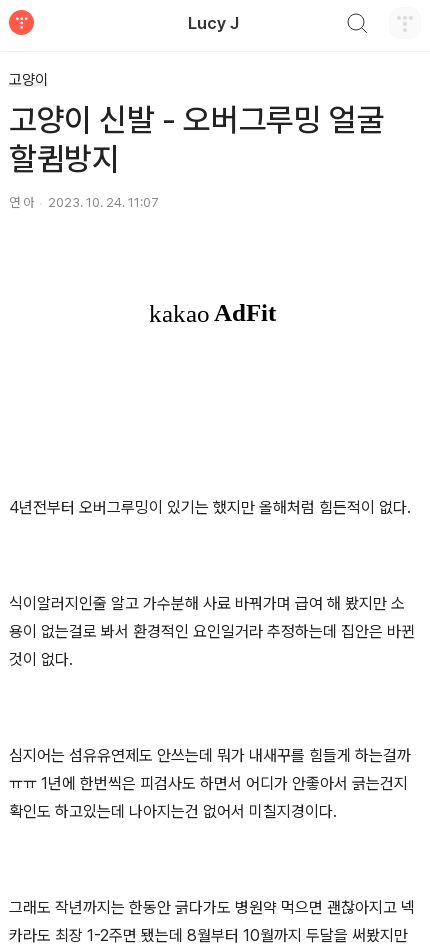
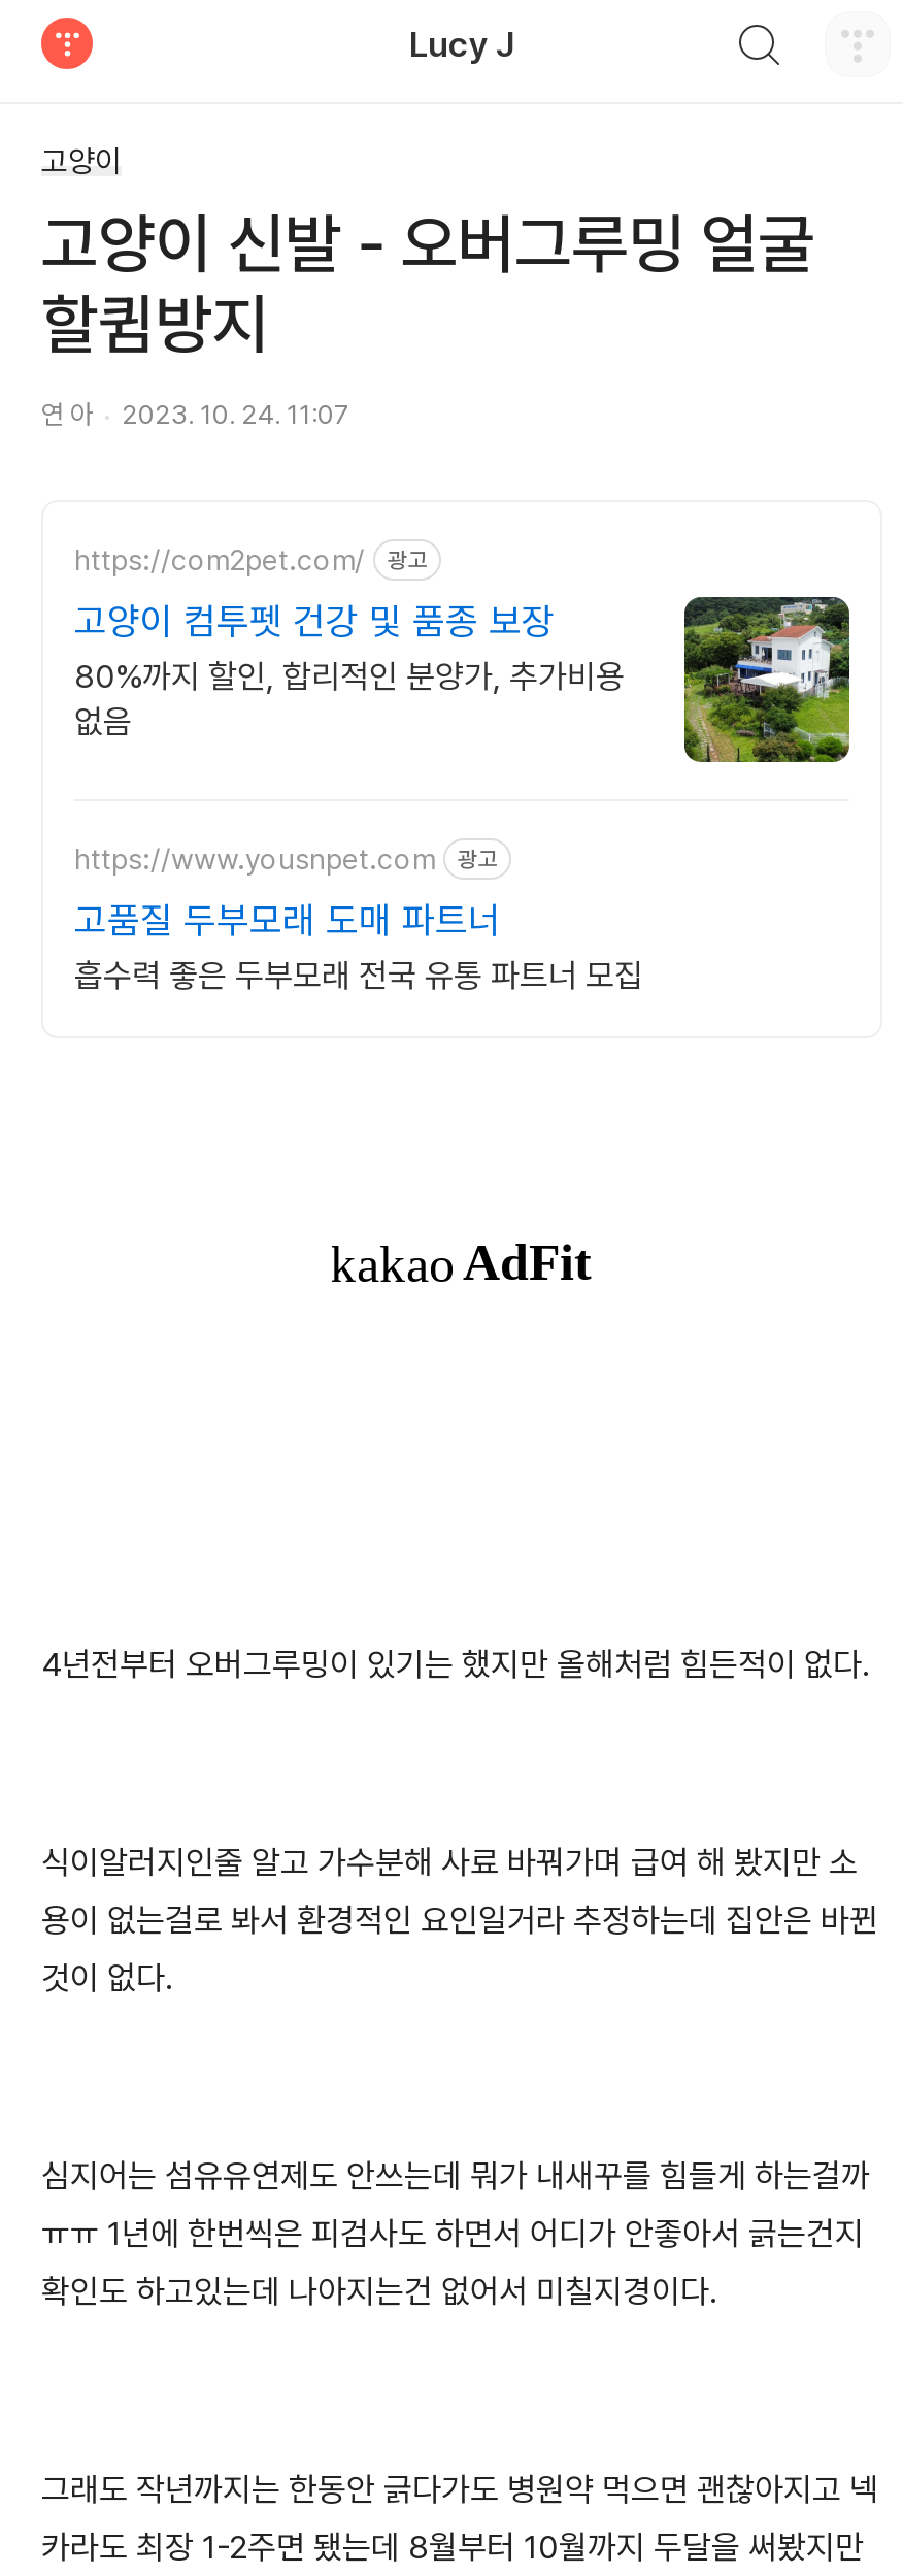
+ [image]
+ https://com2pet.com/
+ 광고
+ 고양이 컴투펫 건강 및 품종 보장
+ 80%까지 할인, 합리적인 분양가, 추가비용
+ 없음

+ https://www.yousnpet.com
+ 광고
+ 고품질 두부모래 도매 파트너
+ 흡수력 좋은 두부모래 전국 유통 파트너 모집
